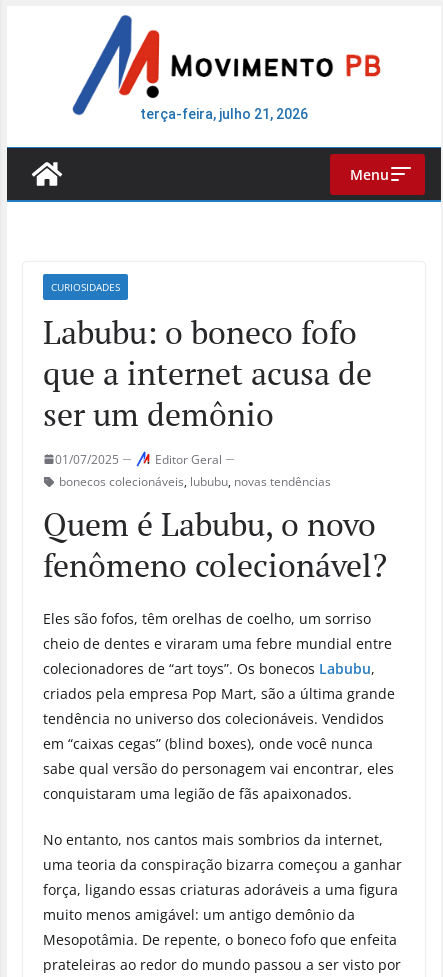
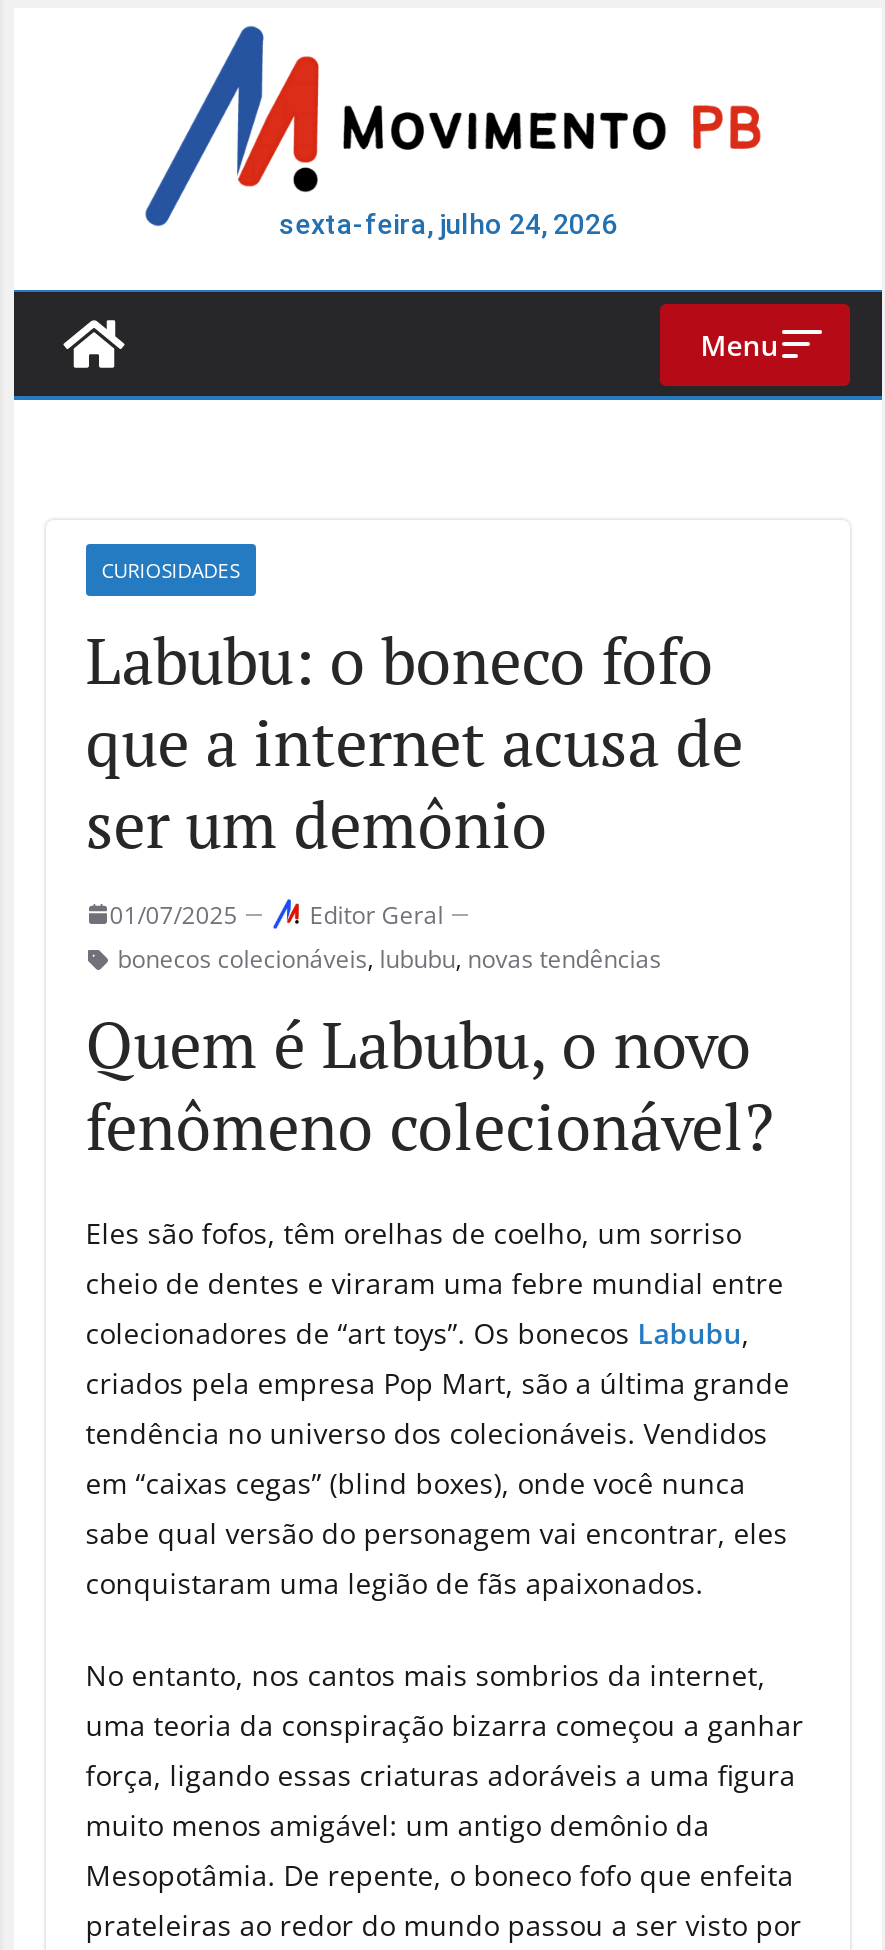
- terça-feira, julho 21, 2026
+ sexta-feira, julho 24, 2026
